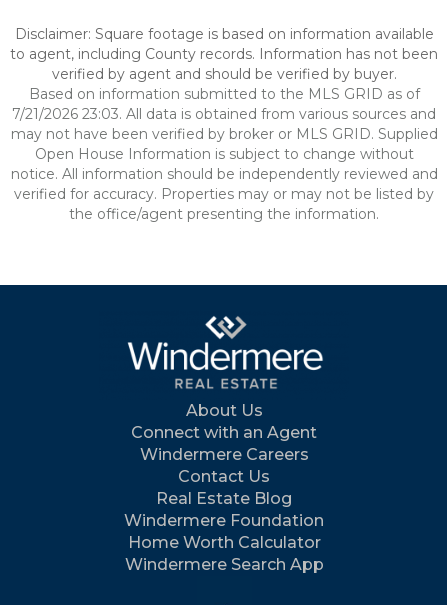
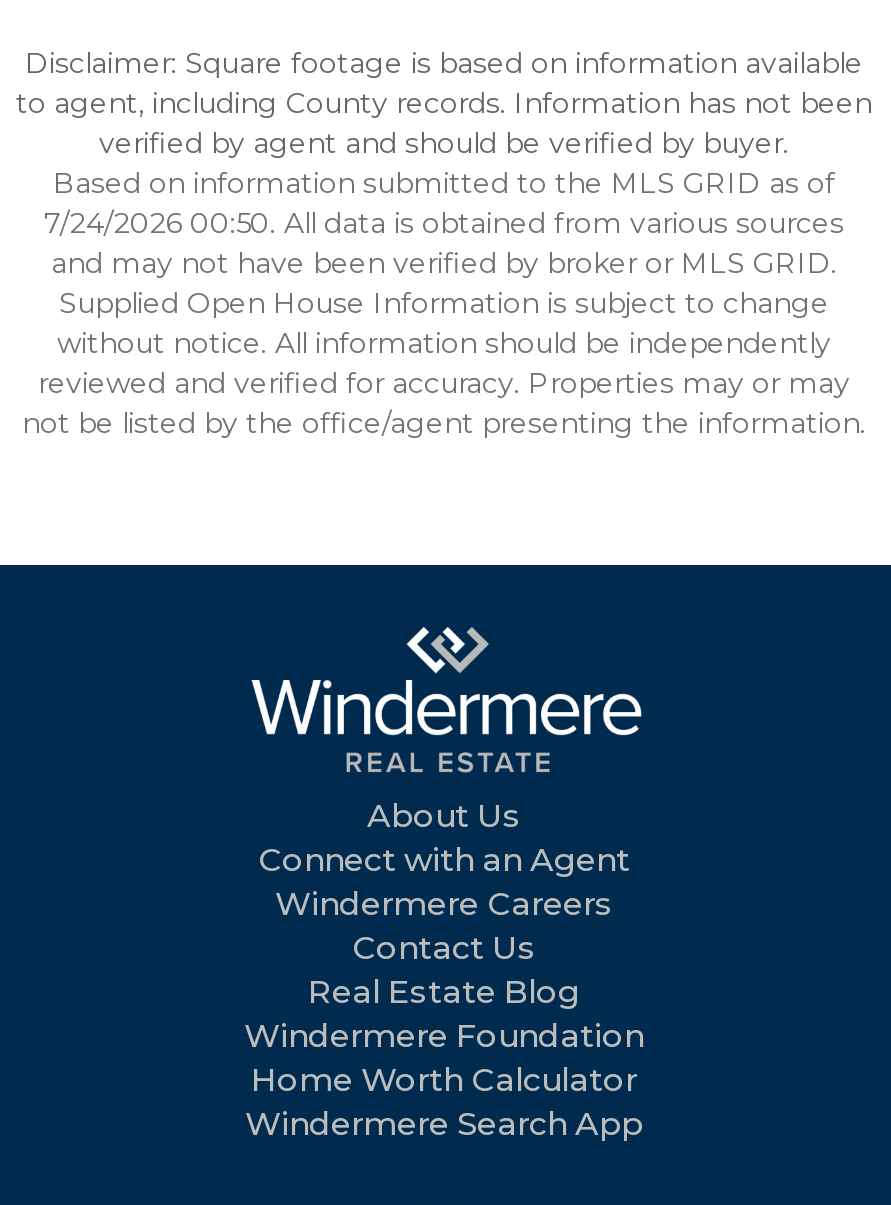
- 7/21/2026 23:03. All data is obtained from various sources and
- may not have been verified by broker or MLS GRID. Supplied
- Open House Information is subject to change without
- notice. All information should be independently reviewed and
- verified for accuracy. Properties may or may not be listed by
- the office/agent presenting the information.
+ 7/24/2026 00:50. All data is obtained from various sources
+ and may not have been verified by broker or MLS GRID.
+ Supplied Open House Information is subject to change
+ without notice. All information should be independently
+ reviewed and verified for accuracy. Properties may or may
+ not be listed by the office/agent presenting the information.
